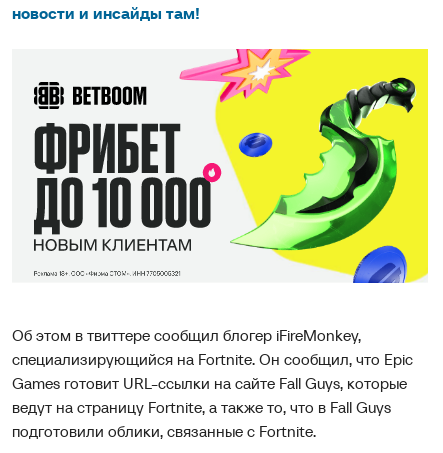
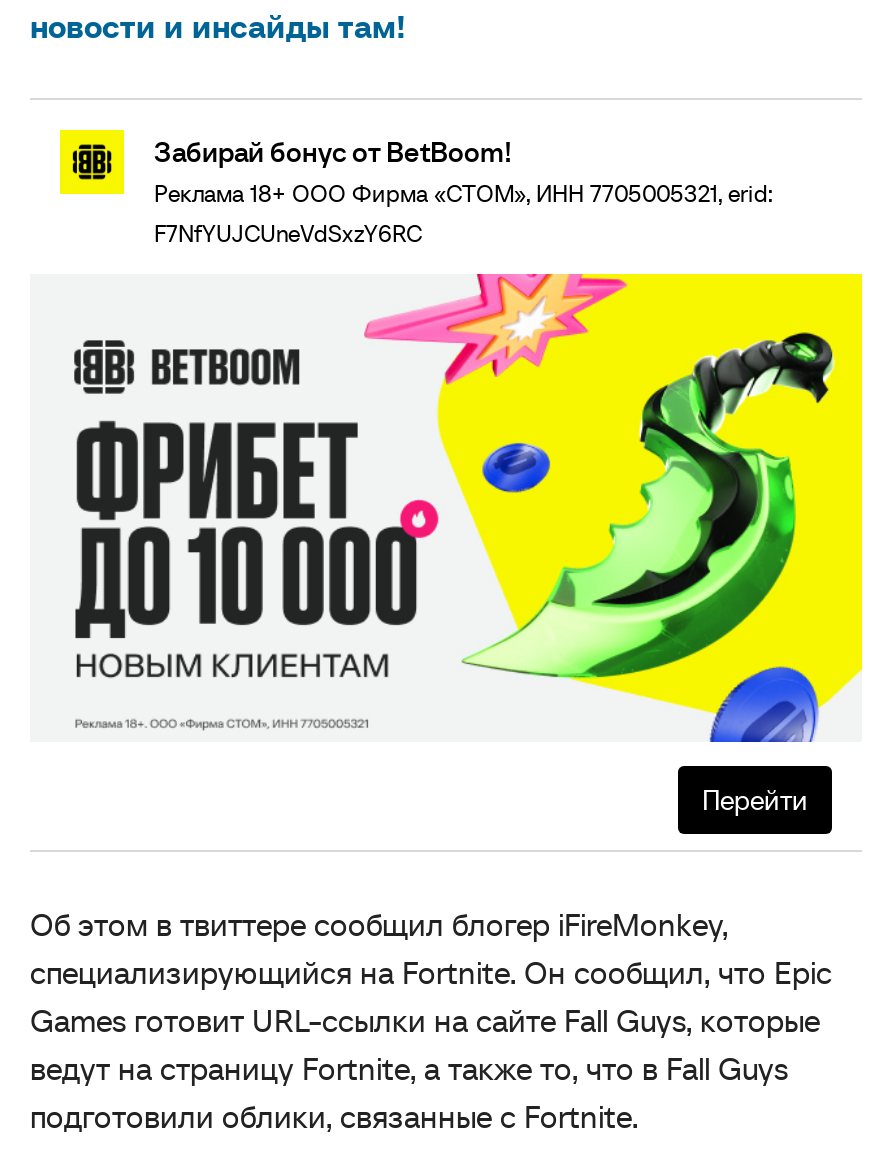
+ [image]
+ Забирай бонус от BetBoom!
+ Реклама 18+ ООО Фирма «СТОМ», ИНН 7705005321, erid:
+ F7NfYUJCUneVdSxzY6RC

+ Перейти

moved down: [image]
